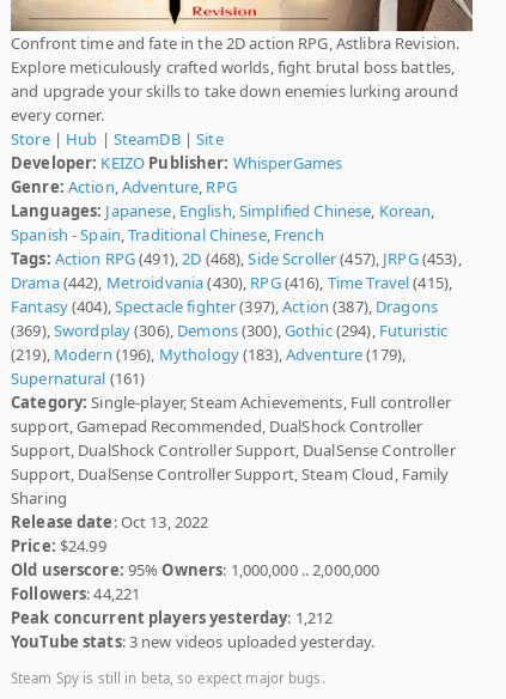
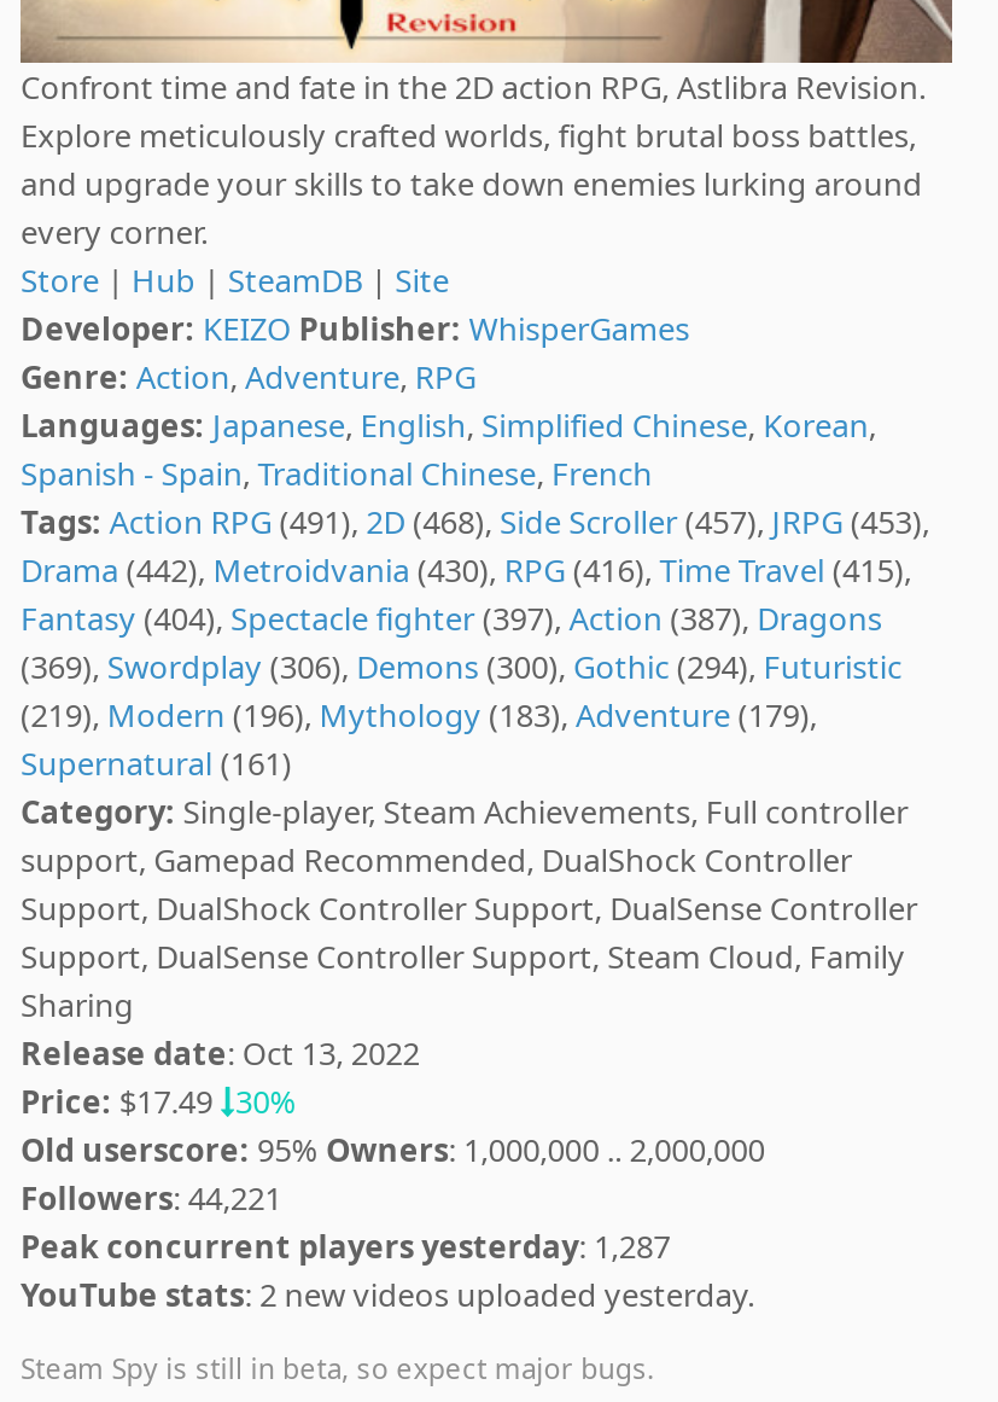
- Price: $24.99
+ Price: $17.49 30%

- Peak concurrent players yesterday: 1,212
+ Peak concurrent players yesterday: 1,287

- YouTube stats: 3 new videos uploaded yesterday.
+ YouTube stats: 2 new videos uploaded yesterday.
